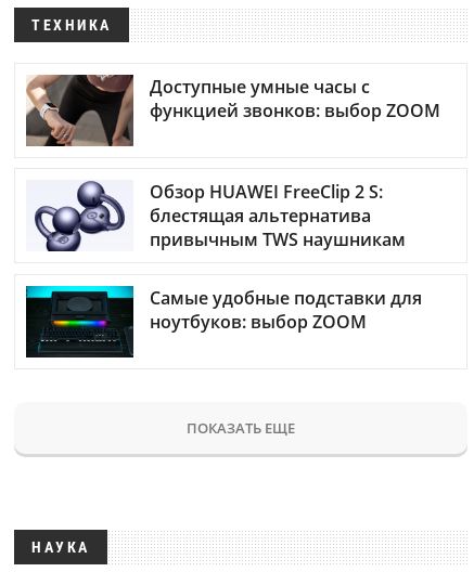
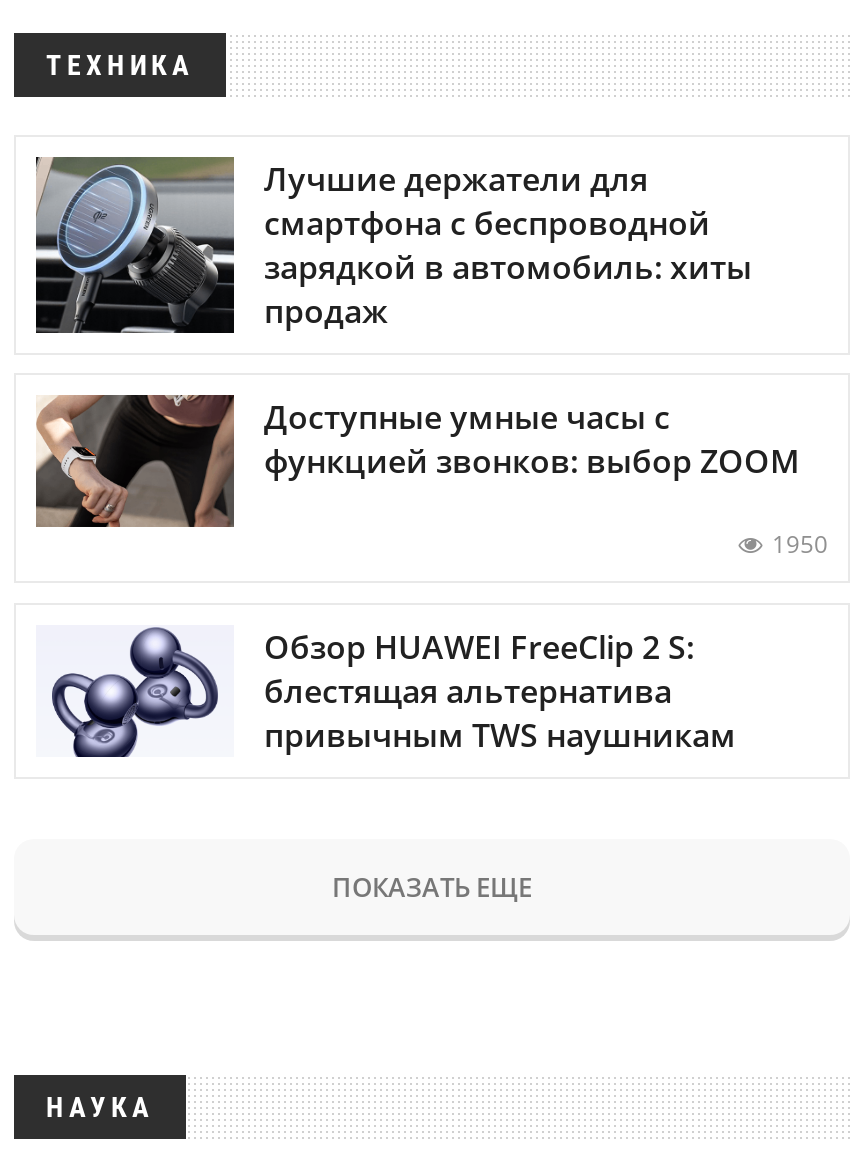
+ [image]
+ Лучшие держатели для
+ смартфона с беспроводной
+ зарядкой в автомобиль: хиты
+ продаж

moved down: [image] | Доступные умные часы с | функцией звонков: выбор ZOOM

+ 1950

moved down: [image] | Обзор HUAWEI FreeClip 2 S: | блестящая альтернатива | привычным TWS наушникам

- [image]
- Самые удобные подставки для
- ноутбуков: выбор ZOOM
